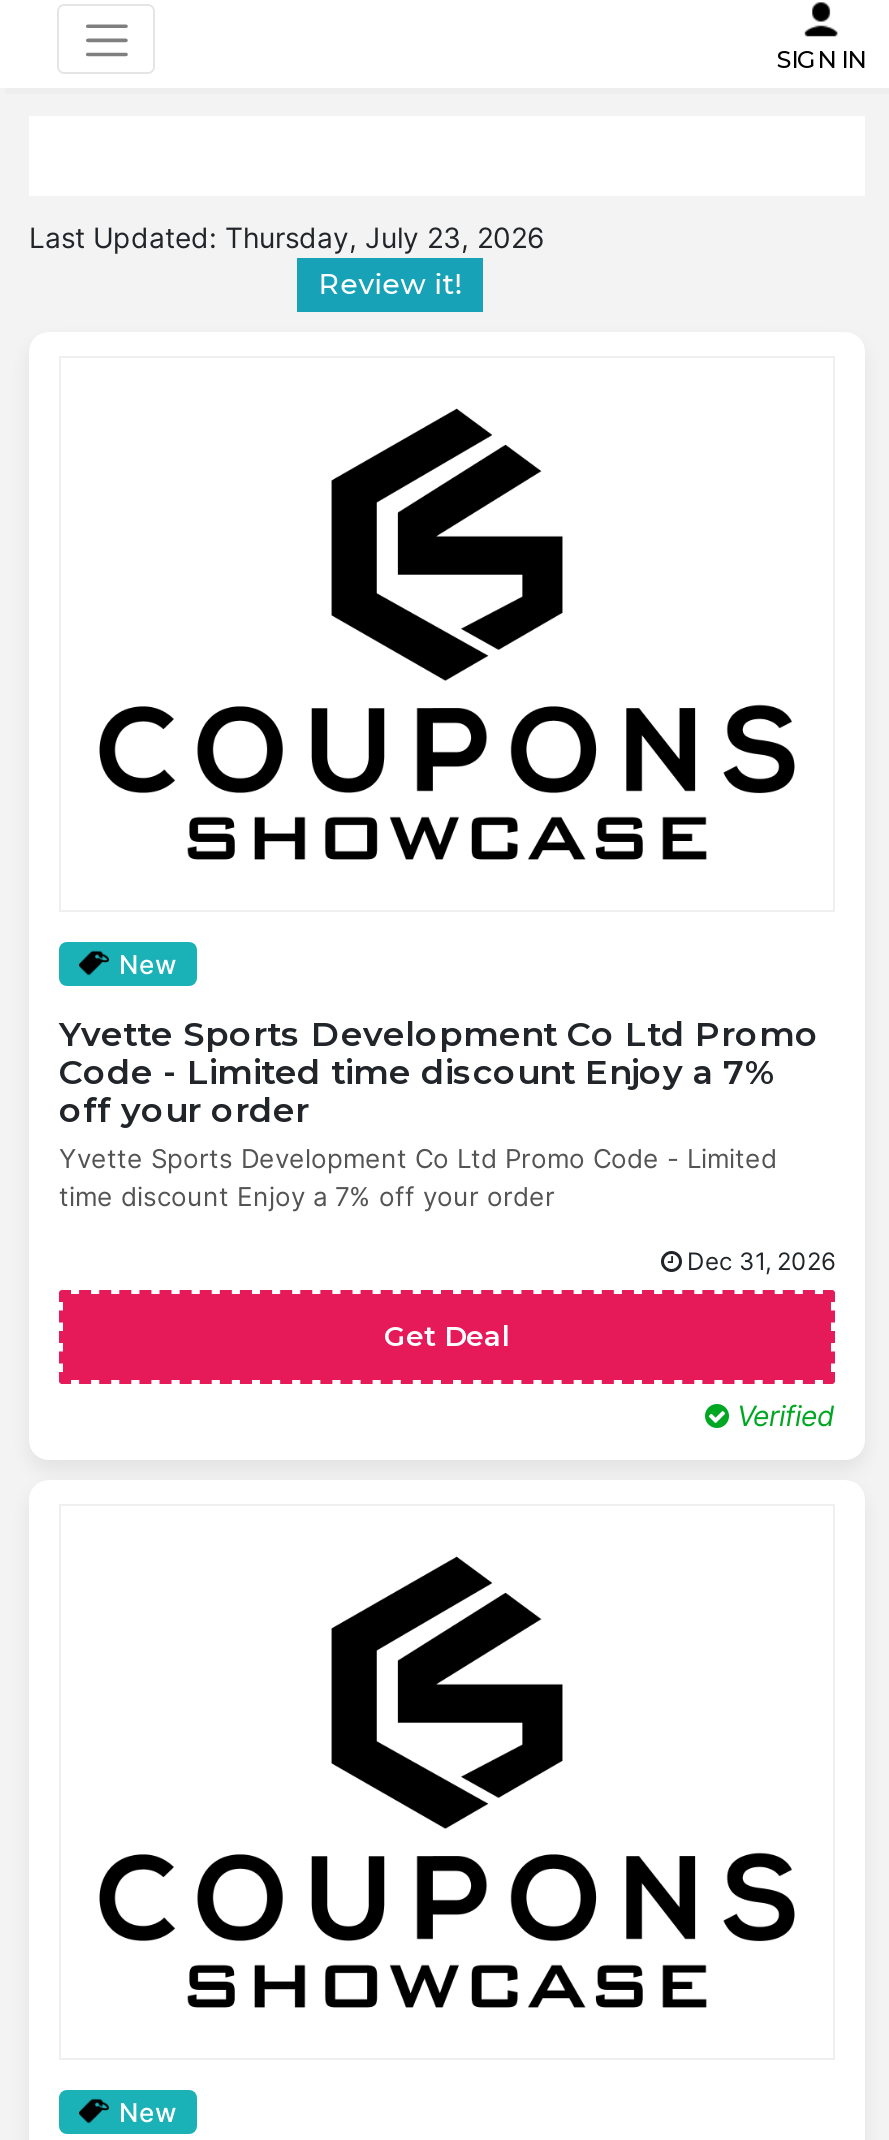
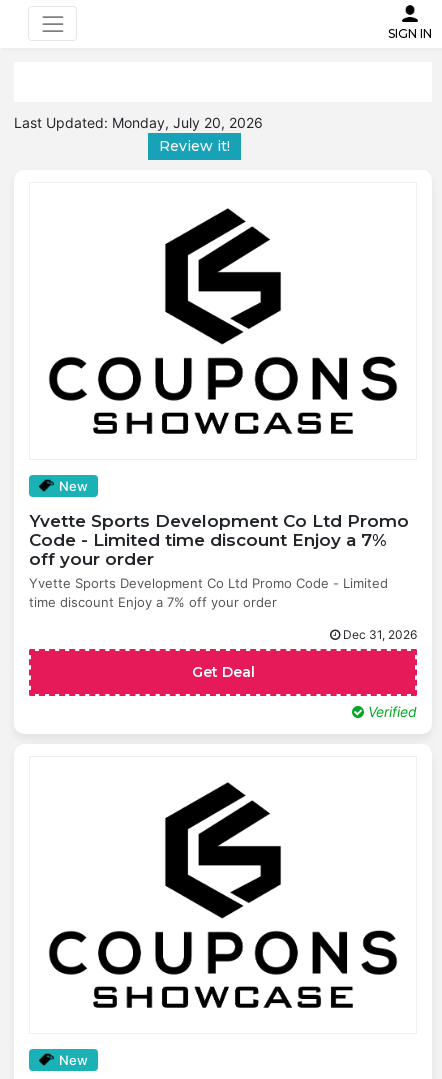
- Last Updated: Thursday, July 23, 2026
+ Last Updated: Monday, July 20, 2026
